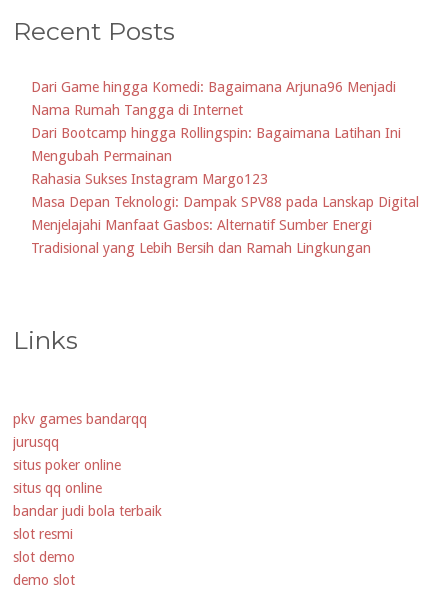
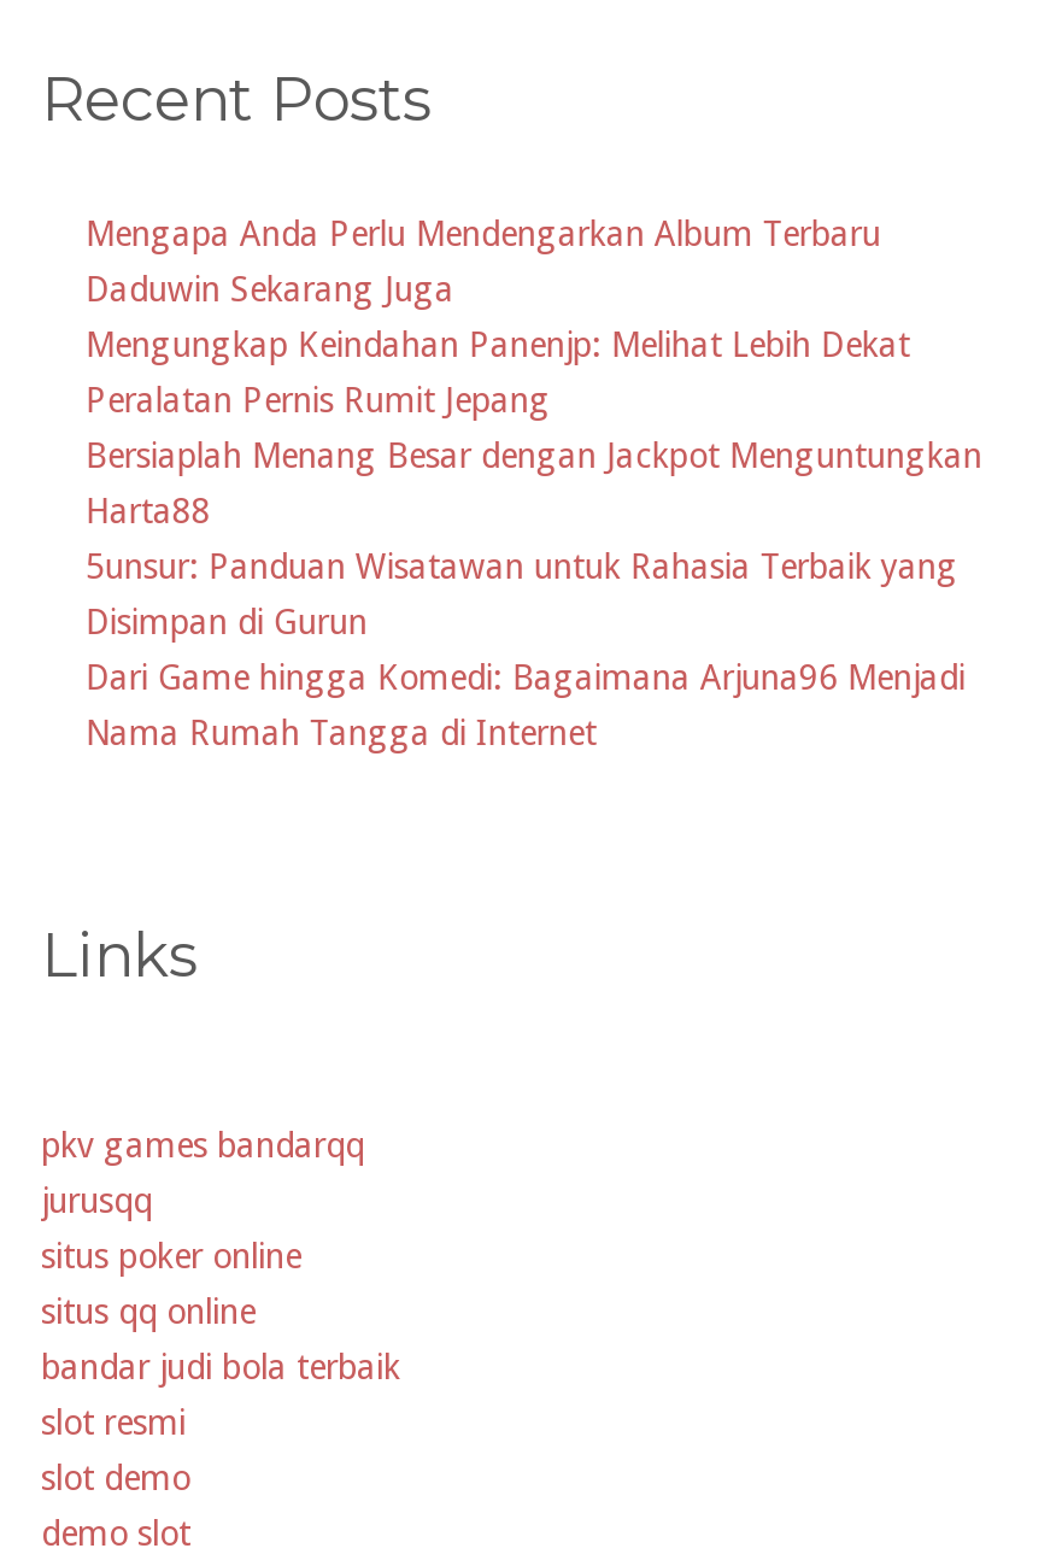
+ Mengapa Anda Perlu Mendengarkan Album Terbaru
+ Daduwin Sekarang Juga
+ Mengungkap Keindahan Panenjp: Melihat Lebih Dekat
+ Peralatan Pernis Rumit Jepang
+ Bersiaplah Menang Besar dengan Jackpot Menguntungkan
+ Harta88
+ 5unsur: Panduan Wisatawan untuk Rahasia Terbaik yang
+ Disimpan di Gurun

moved down: Dari Game hingga Komedi: Bagaimana Arjuna96 Menjadi | Nama Rumah Tangga di Internet

- Dari Bootcamp hingga Rollingspin: Bagaimana Latihan Ini
- Mengubah Permainan
- Rahasia Sukses Instagram Margo123
- Masa Depan Teknologi: Dampak SPV88 pada Lanskap Digital
- Menjelajahi Manfaat Gasbos: Alternatif Sumber Energi
- Tradisional yang Lebih Bersih dan Ramah Lingkungan
